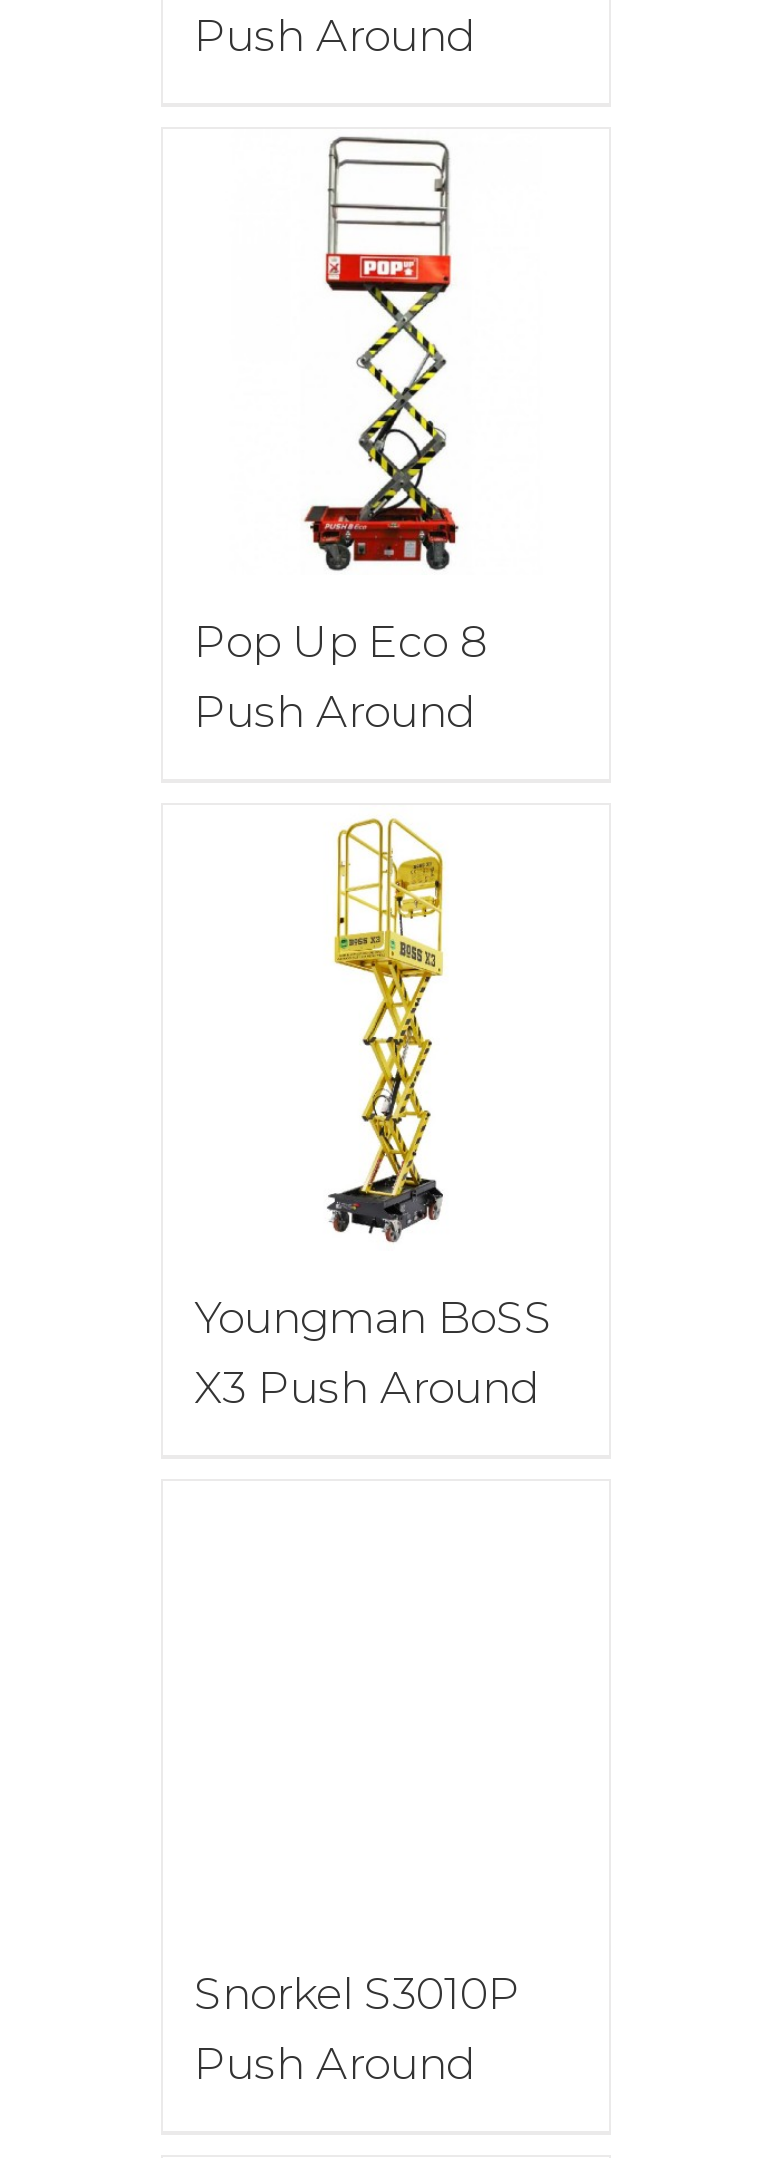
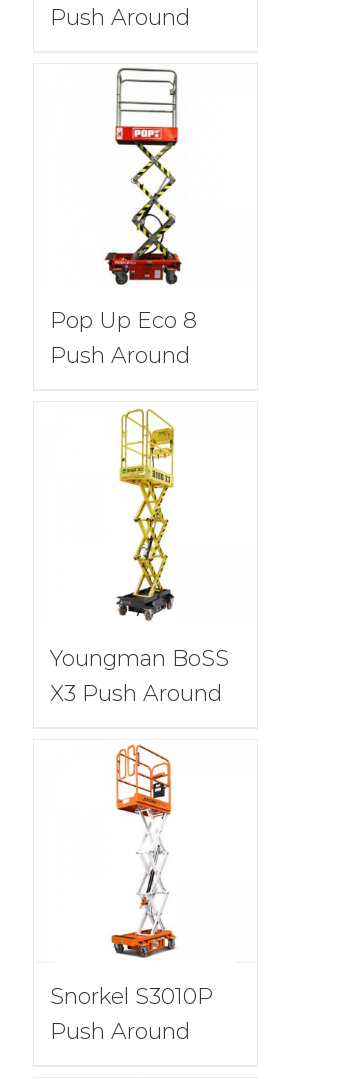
+ [image]
